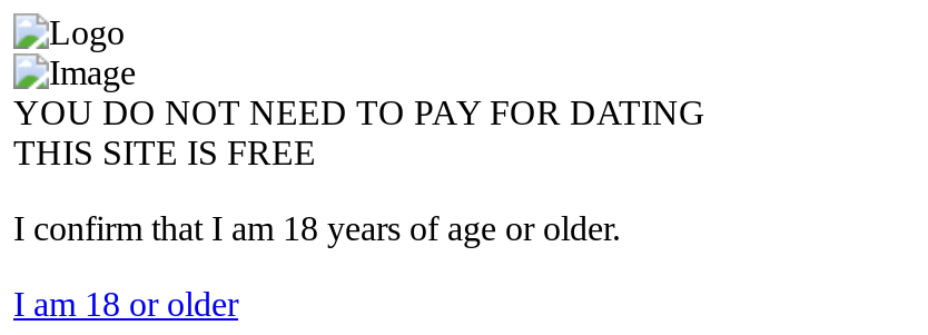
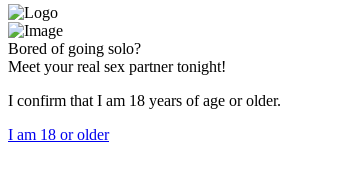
- YOU DO NOT NEED TO PAY FOR DATING
- THIS SITE IS FREE
+ Bored of going solo?
+ Meet your real sex partner tonight!
